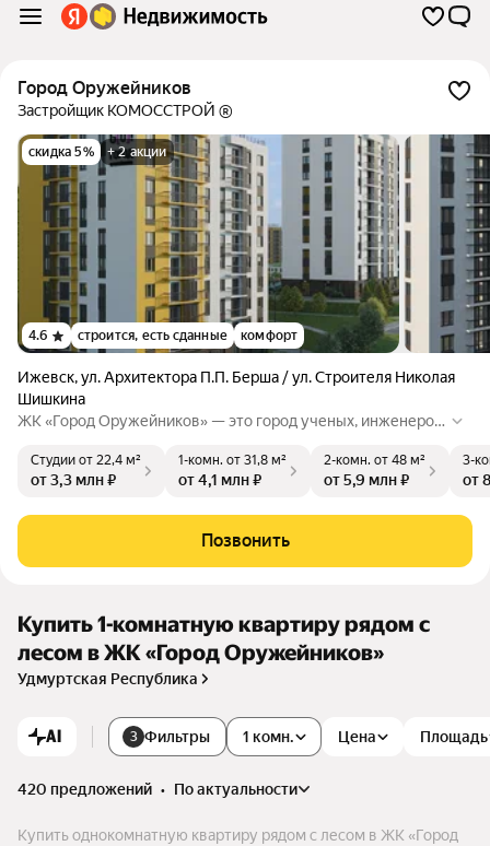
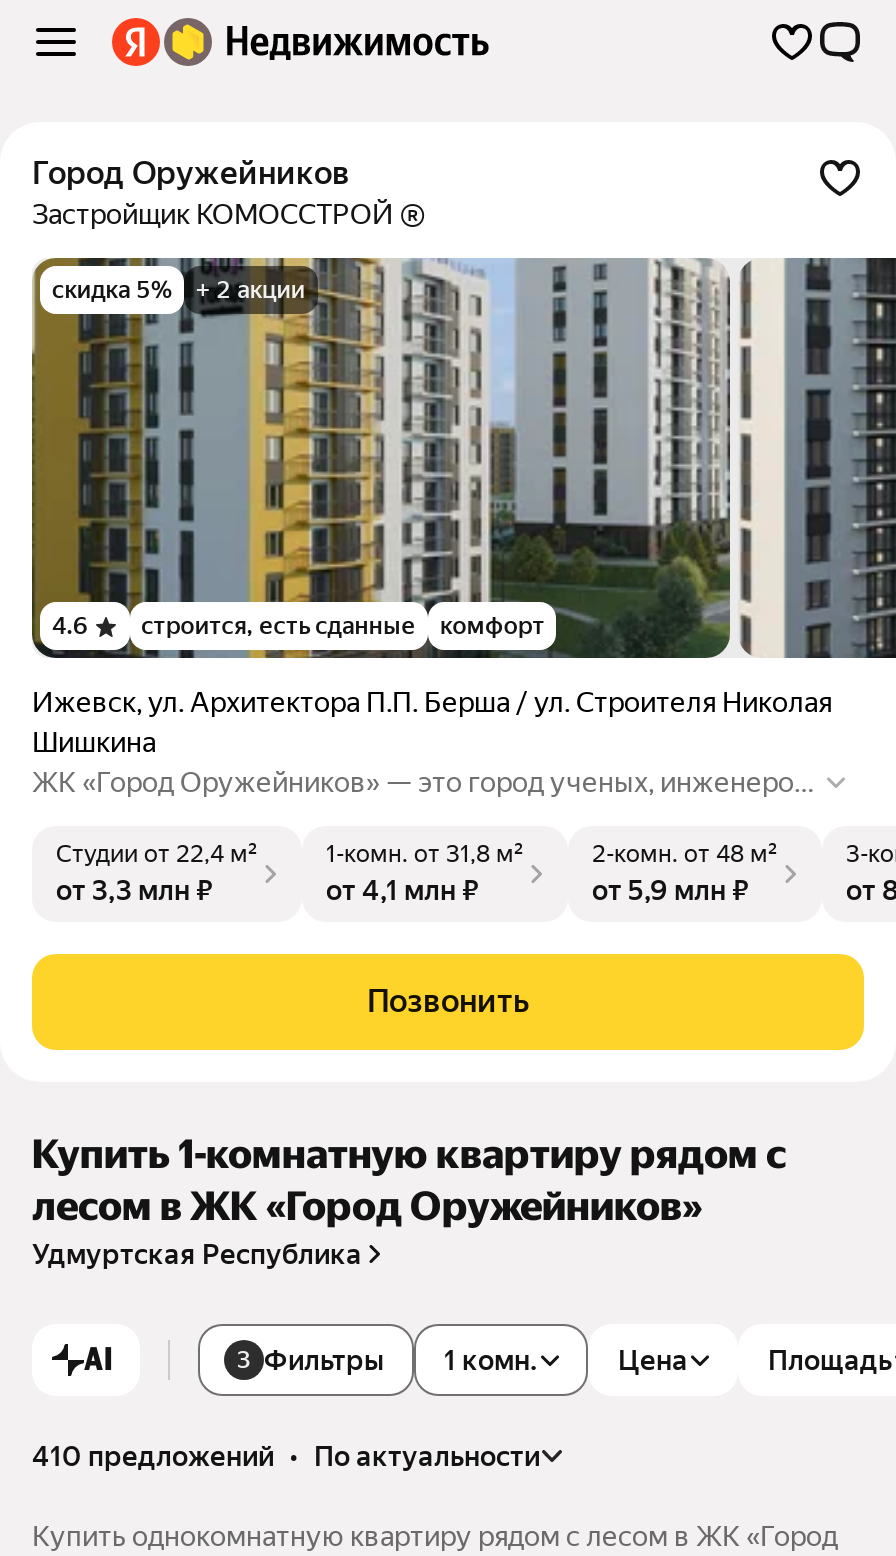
- 420 предложений • по актуальности
+ 410 предложений • по актуальности
